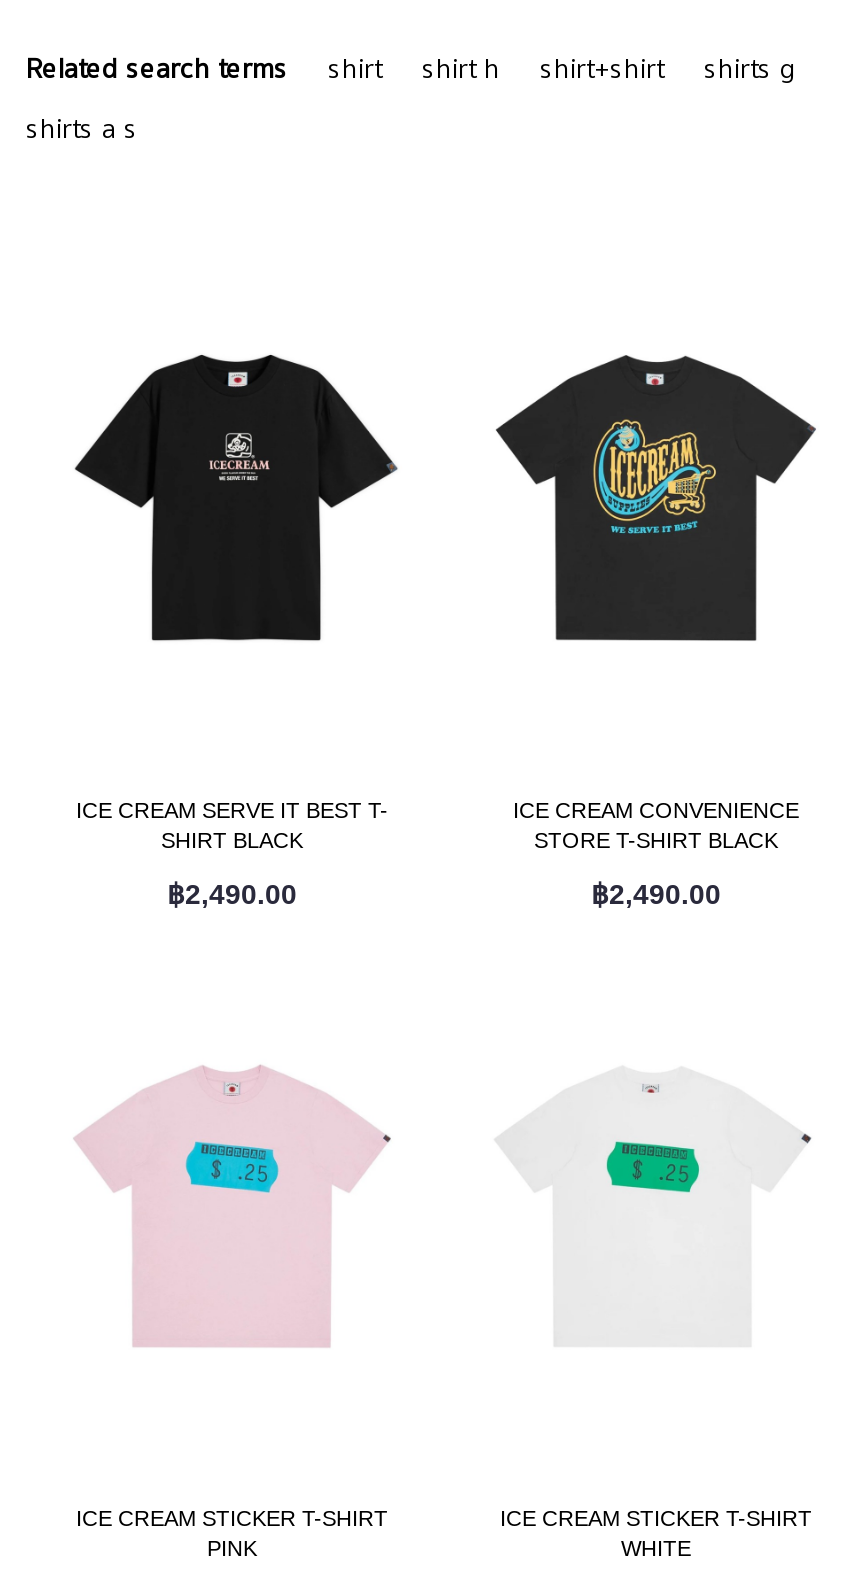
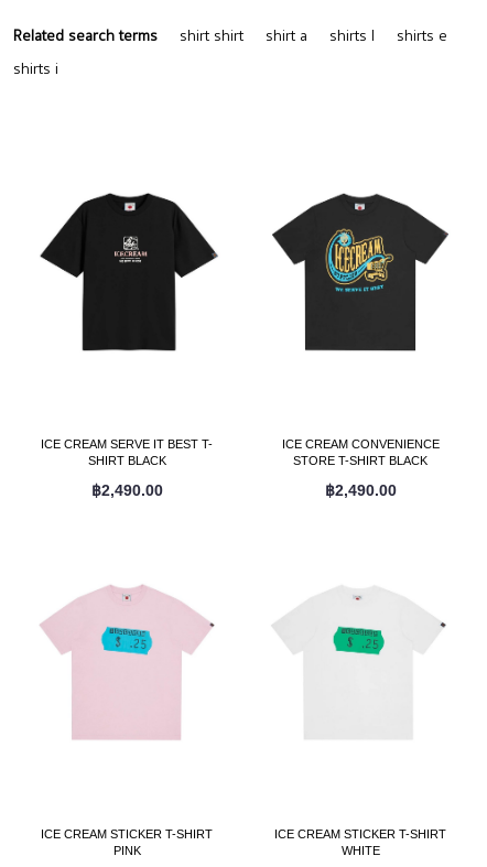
- shirt
- shirt h
- shirt+shirt
- shirts g
- shirts a s
+ shirt shirt
+ shirt a
+ shirts l
+ shirts e
+ shirts i
